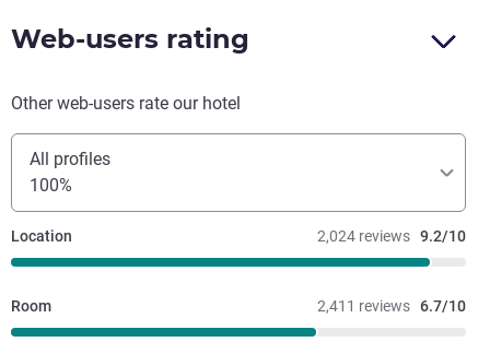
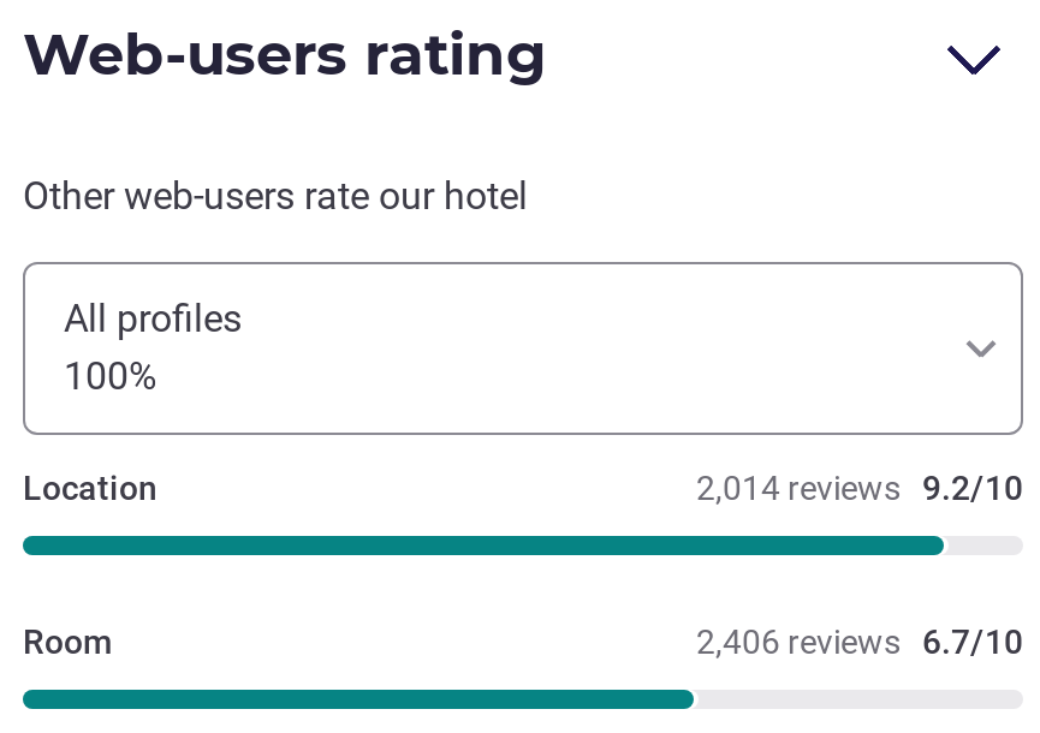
- 2,024 reviews 9.2/10
+ 2,014 reviews 9.2/10

- 2,411 reviews 6.7/10
+ 2,406 reviews 6.7/10
